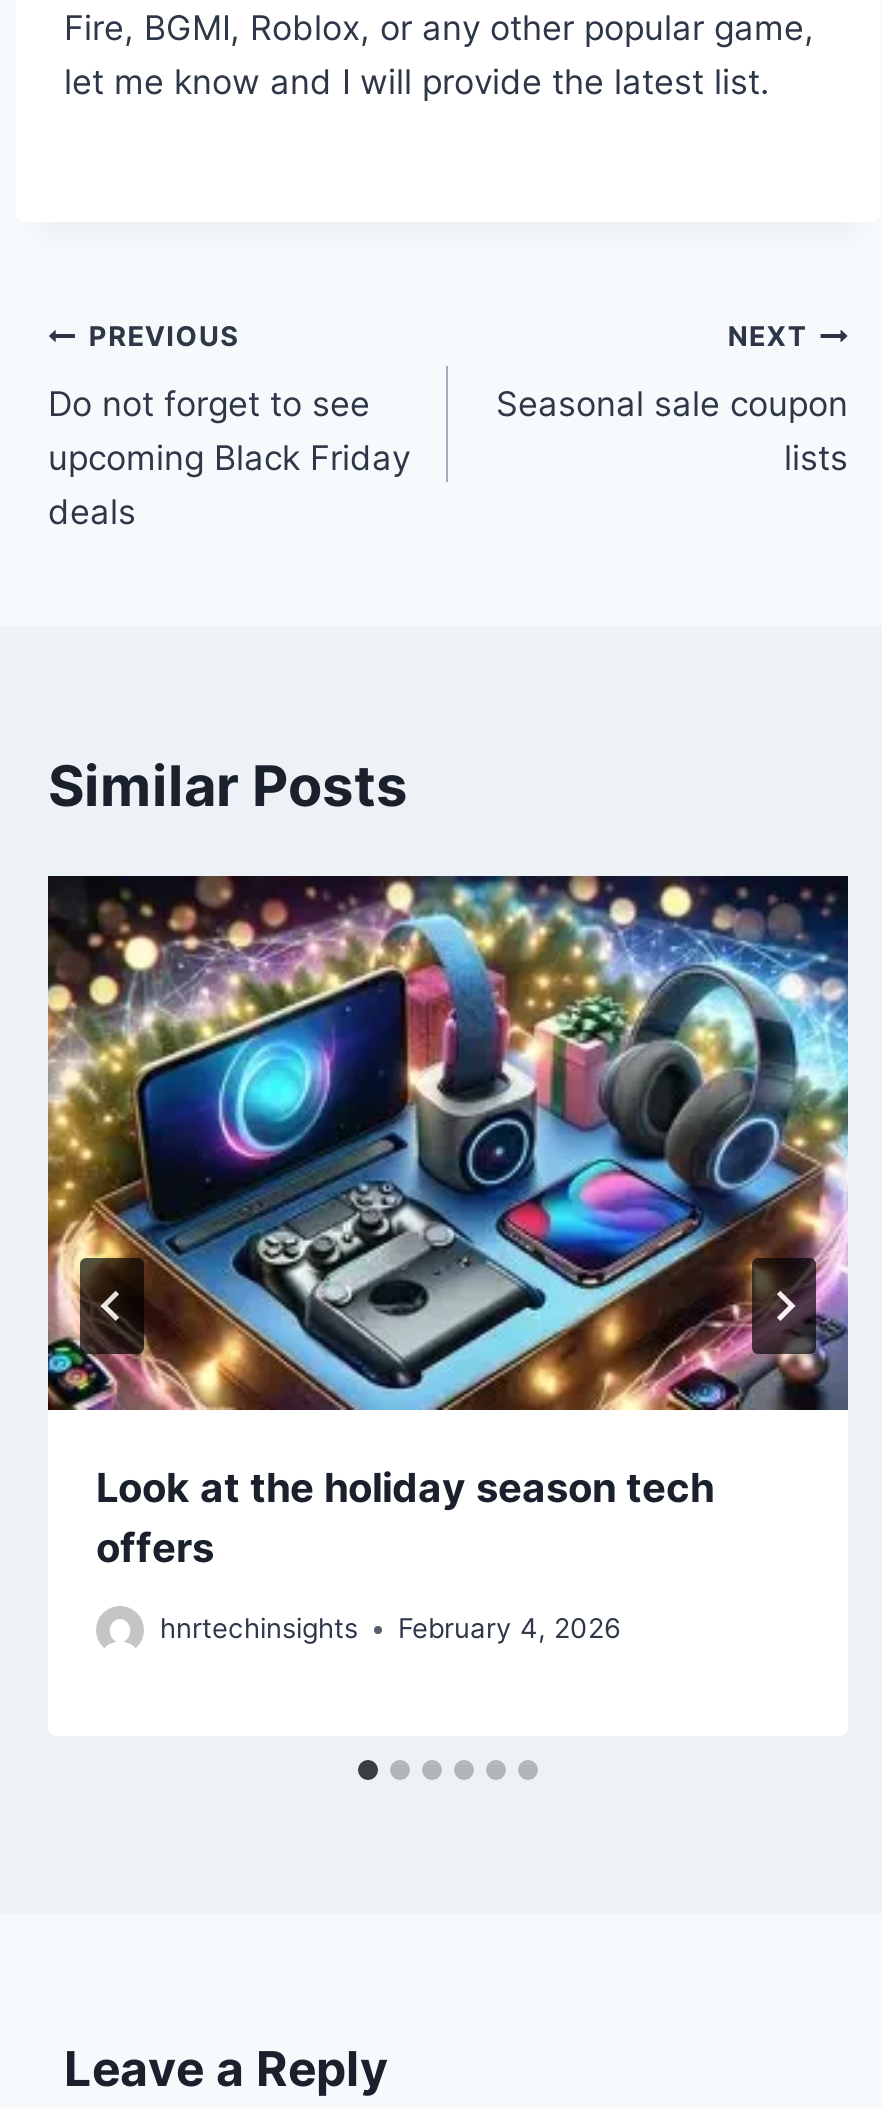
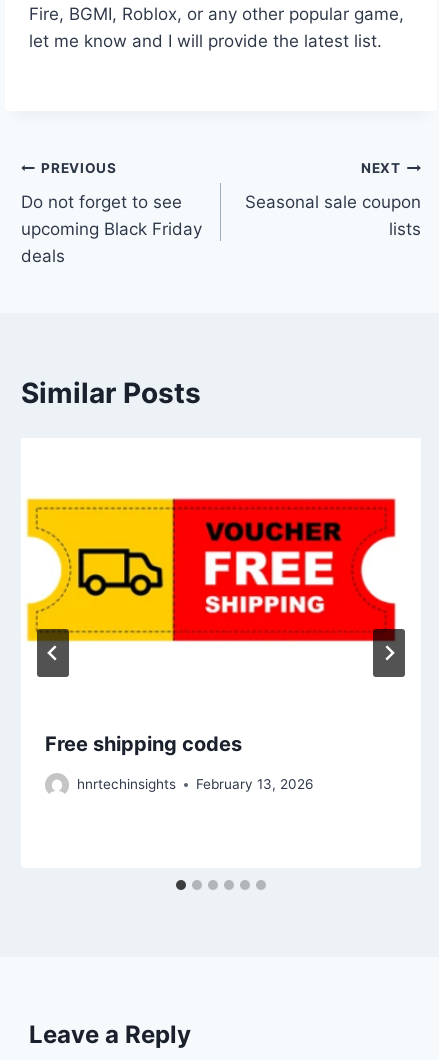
- [image]
+ [image]

- Look at the holiday season tech
- offers
+ Free shipping codes

- hnrtechinsights February 4, 2026
+ hnrtechinsights February 13, 2026

moved up: hnrtechinsights
